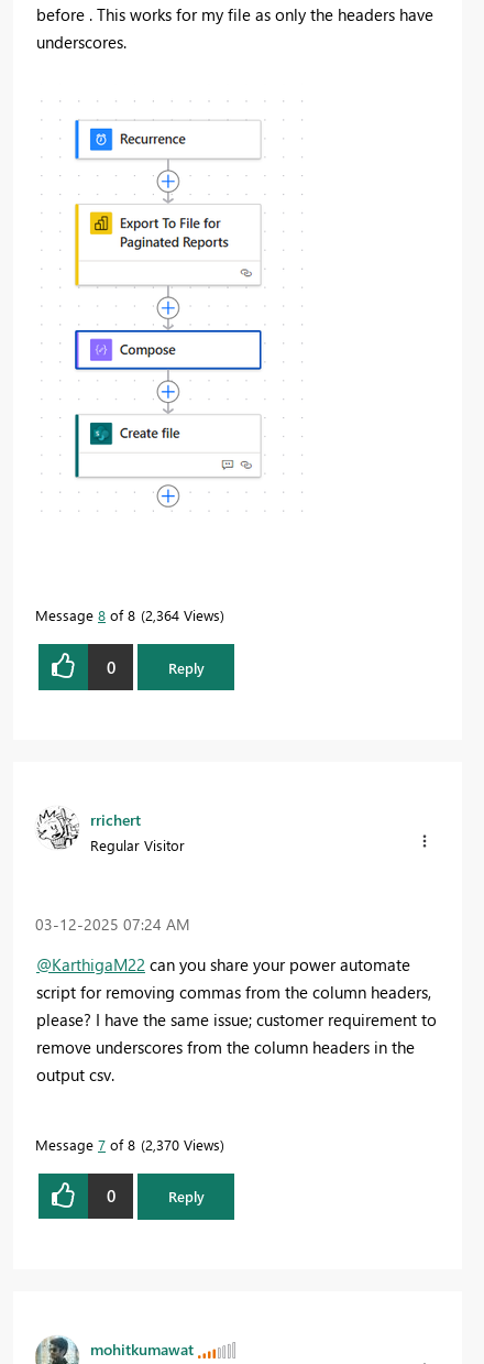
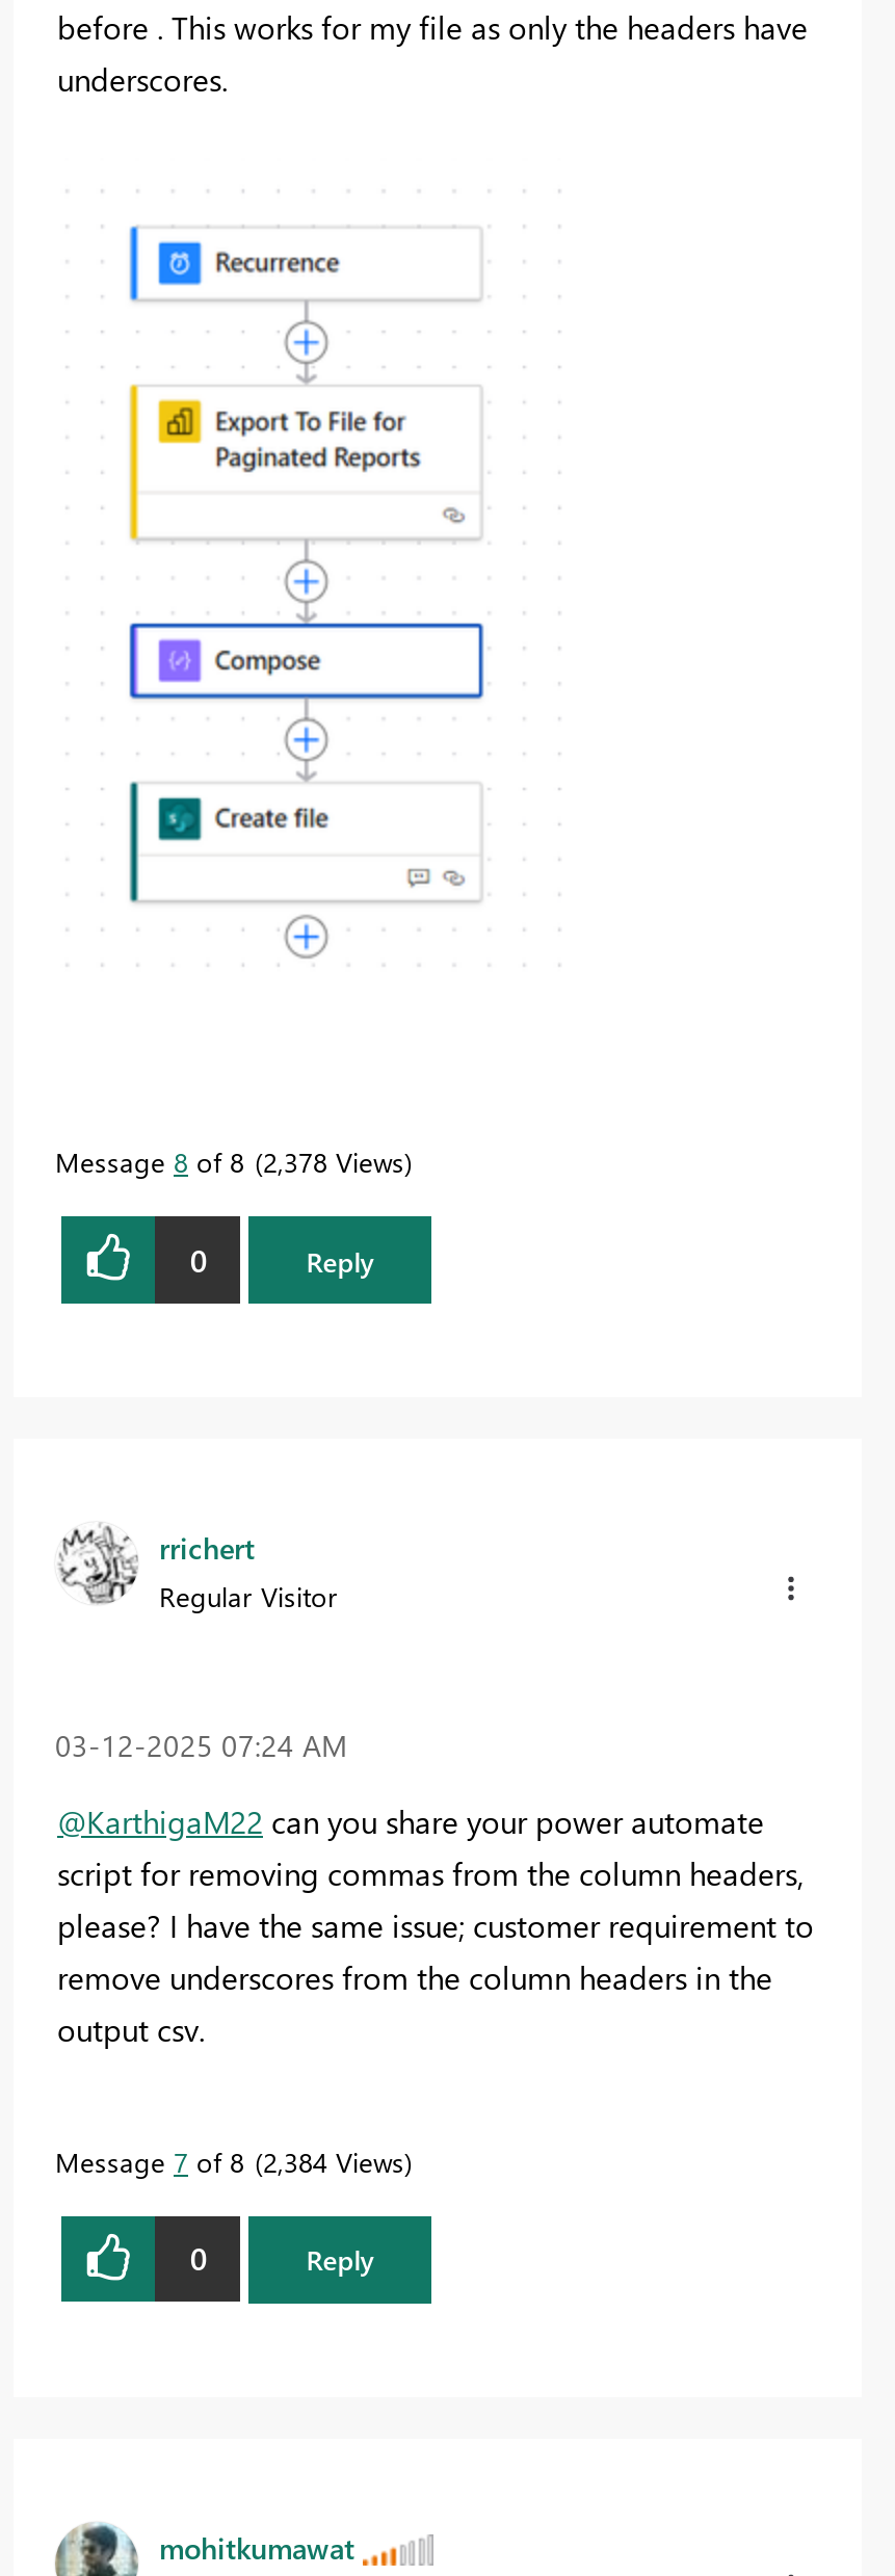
- Message 8 of 8 2,364 Views
+ Message 8 of 8 2,378 Views

- Message 7 of 8 2,370 Views
+ Message 7 of 8 2,384 Views
